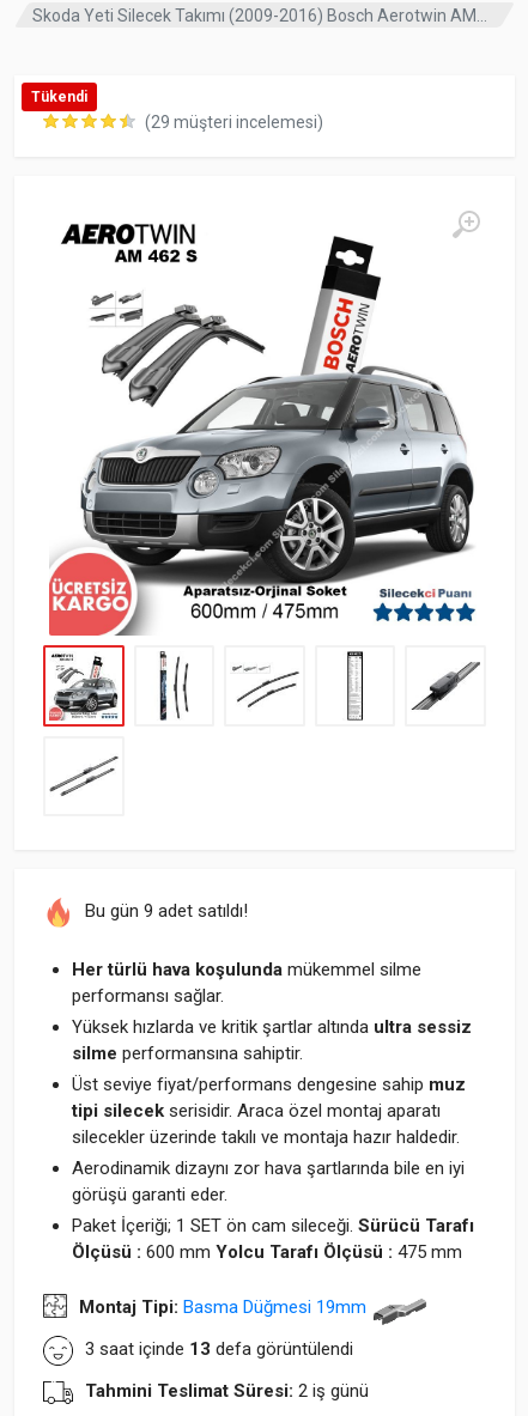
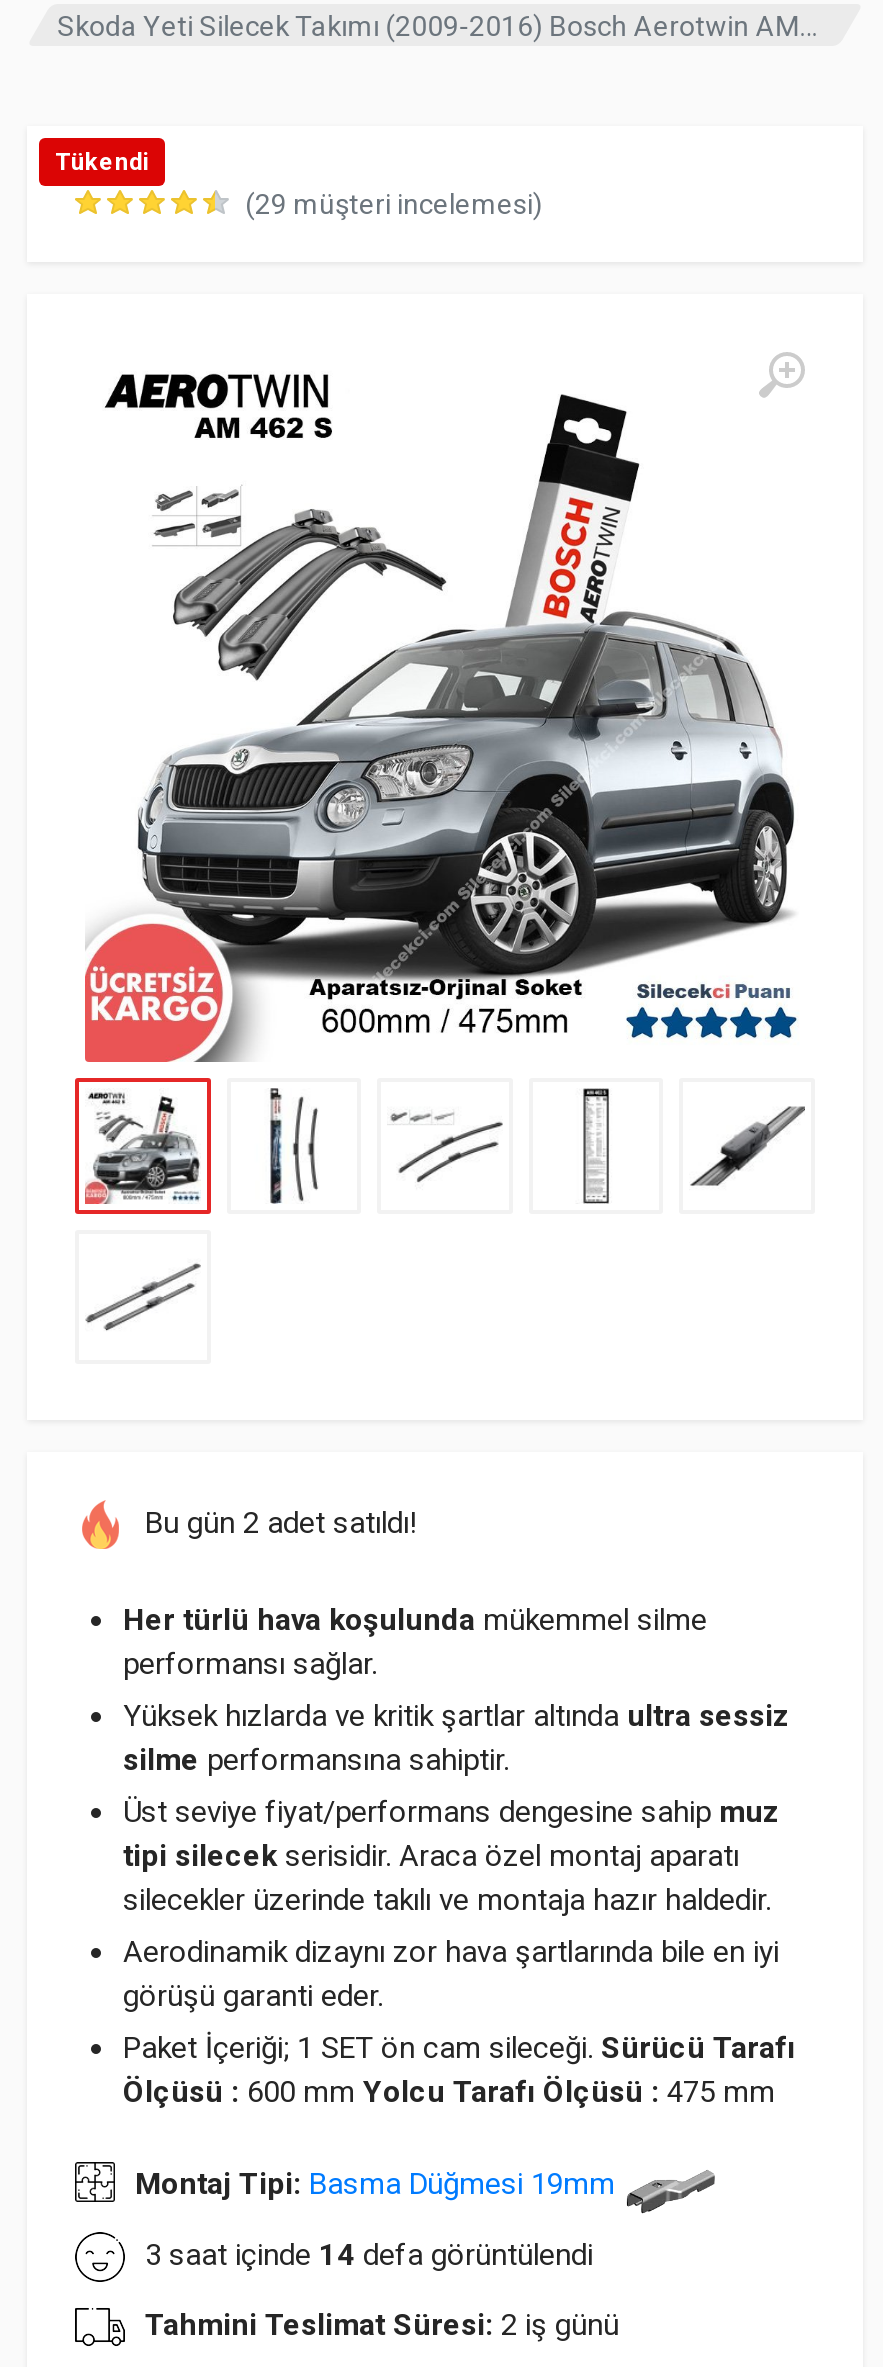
- Bu gün 9 adet satıldı!
+ Bu gün 2 adet satıldı!

- 3 saat içinde 13 defa görüntülendi
+ 3 saat içinde 14 defa görüntülendi
